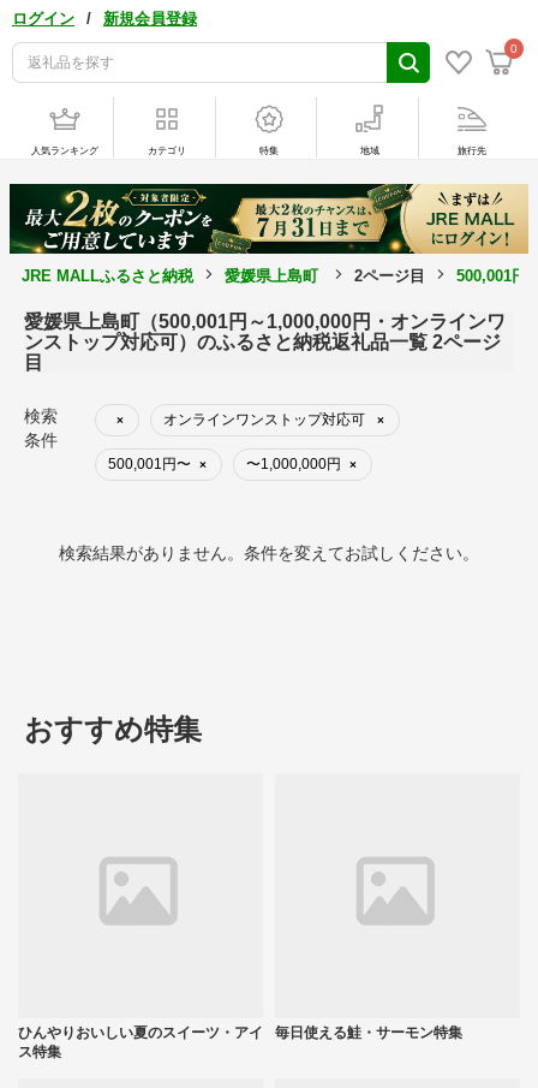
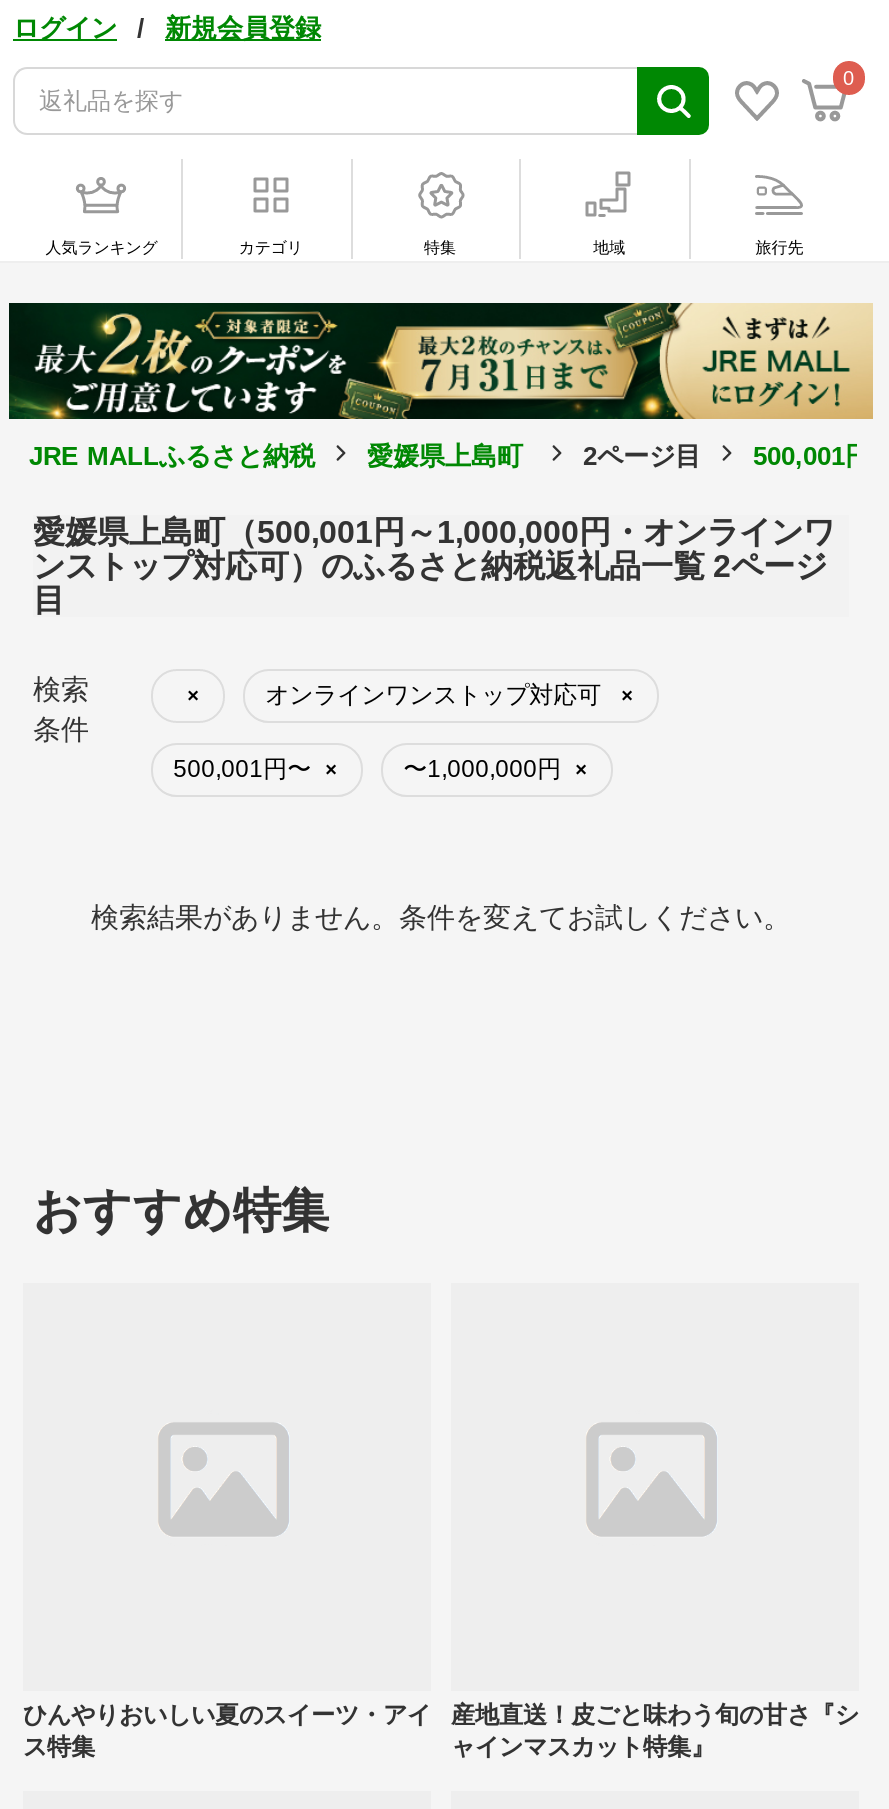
- 毎日使える鮭・サーモン特集
+ 産地直送！皮ごと味わう旬の甘さ『シ
+ ャインマスカット特集』
